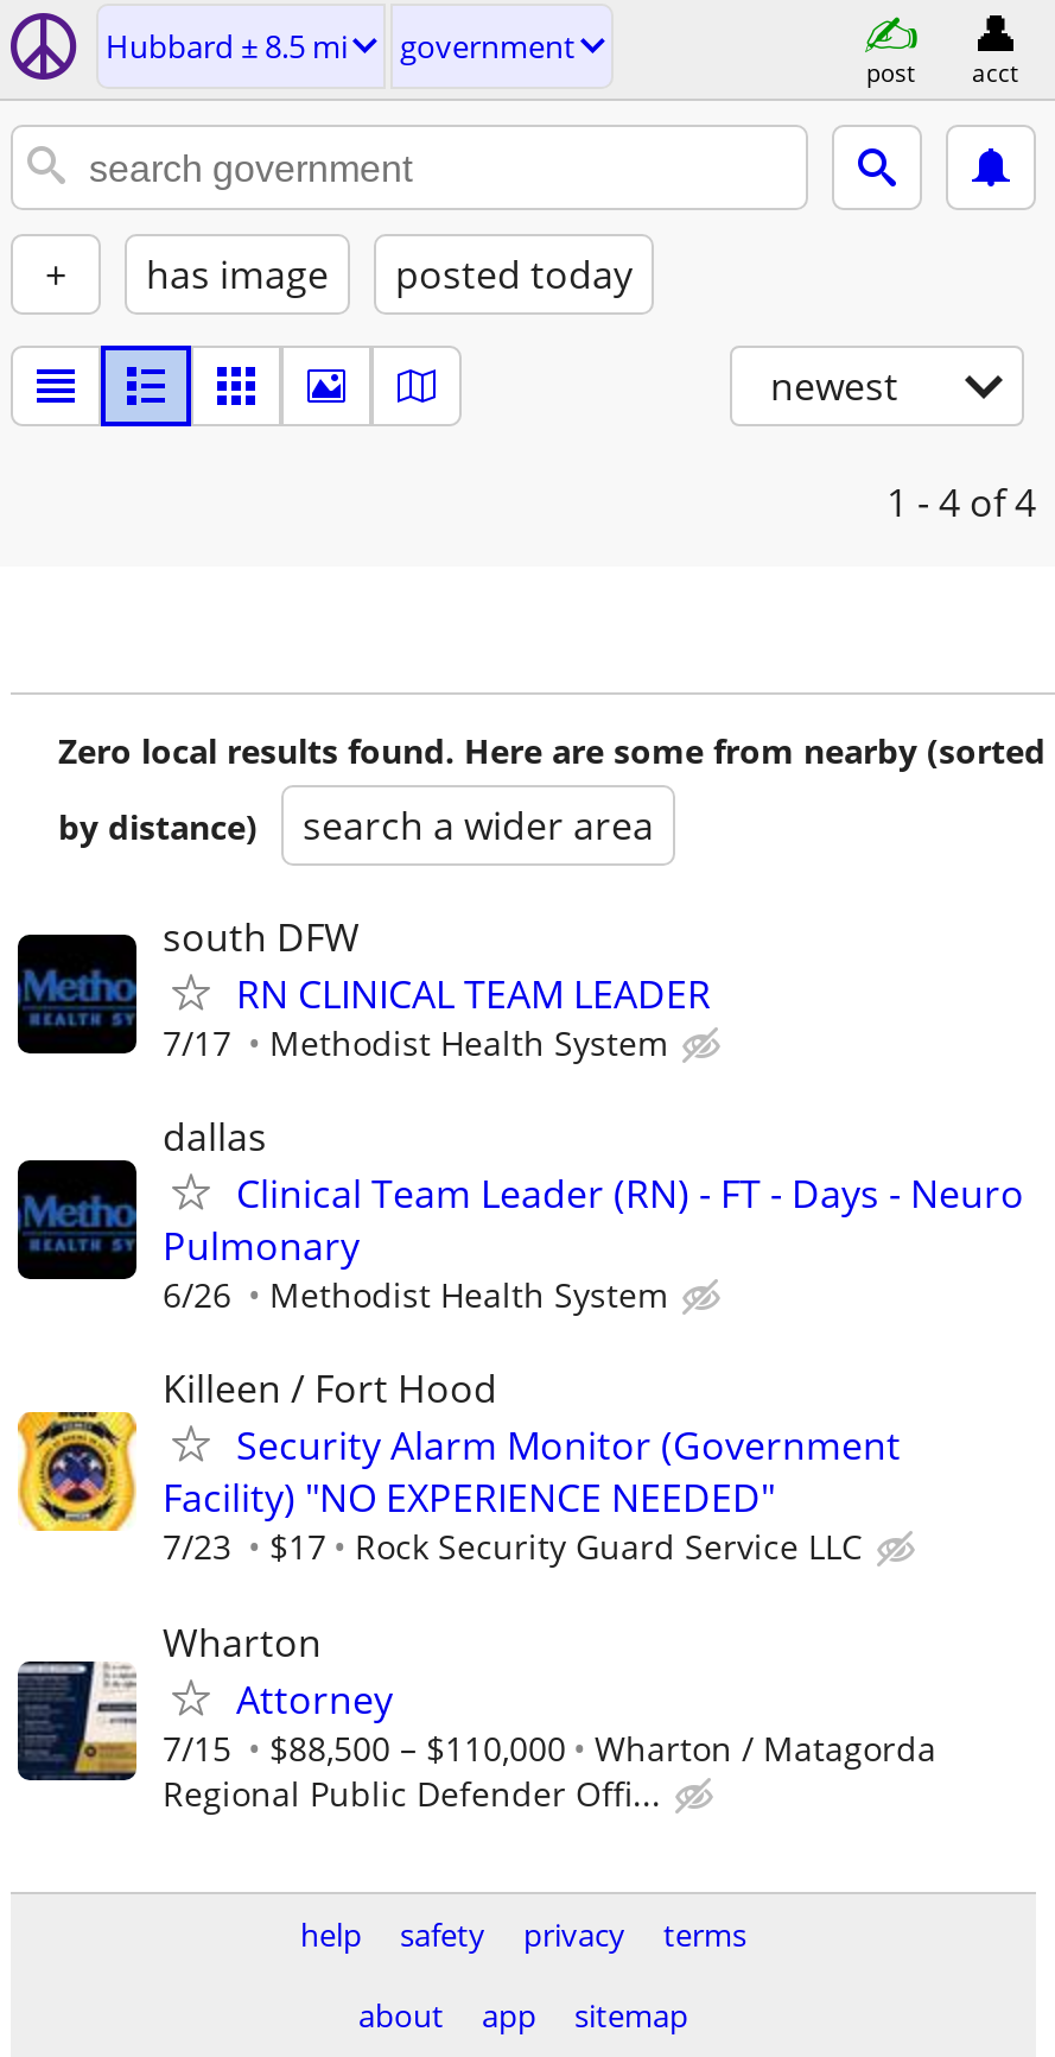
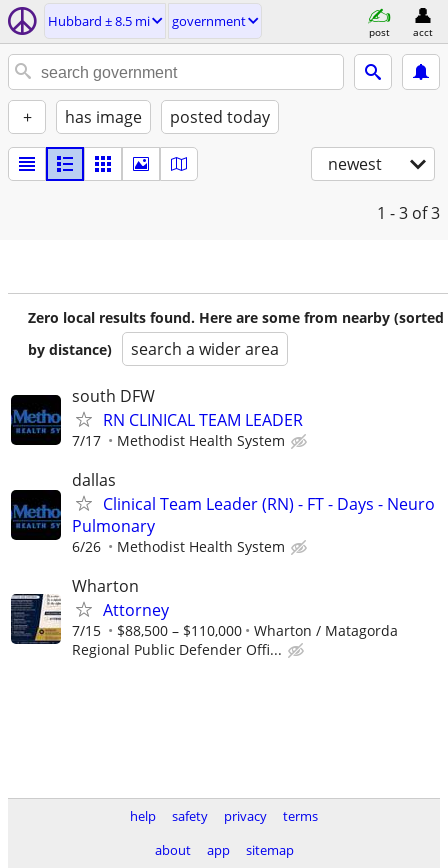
- 1 - 4 of 4
+ 1 - 3 of 3

- [image]
- Killeen / Fort Hood
- Security Alarm Monitor (Government
- Facility) "NO EXPERIENCE NEEDED"
- 7/23
- $17
- Rock Security Guard Service LLC

moved up: [image] | Wharton | Attorney | 7/15 | $88,500 – $110,000 | Wharton / Matagorda | Regional Public Defender Offi...
